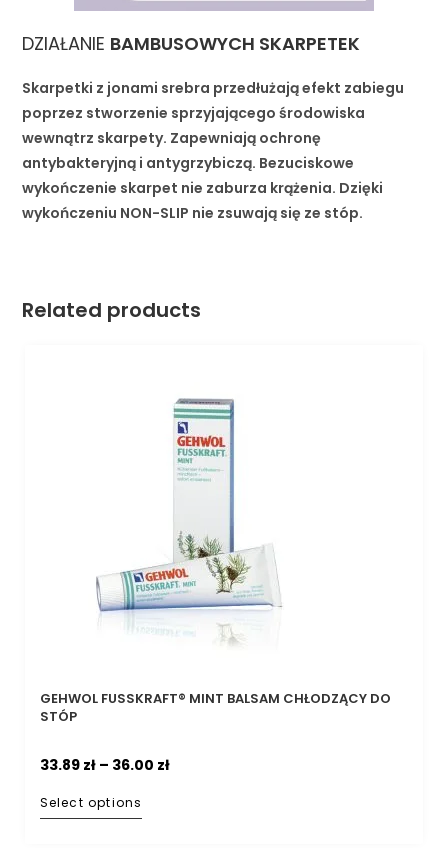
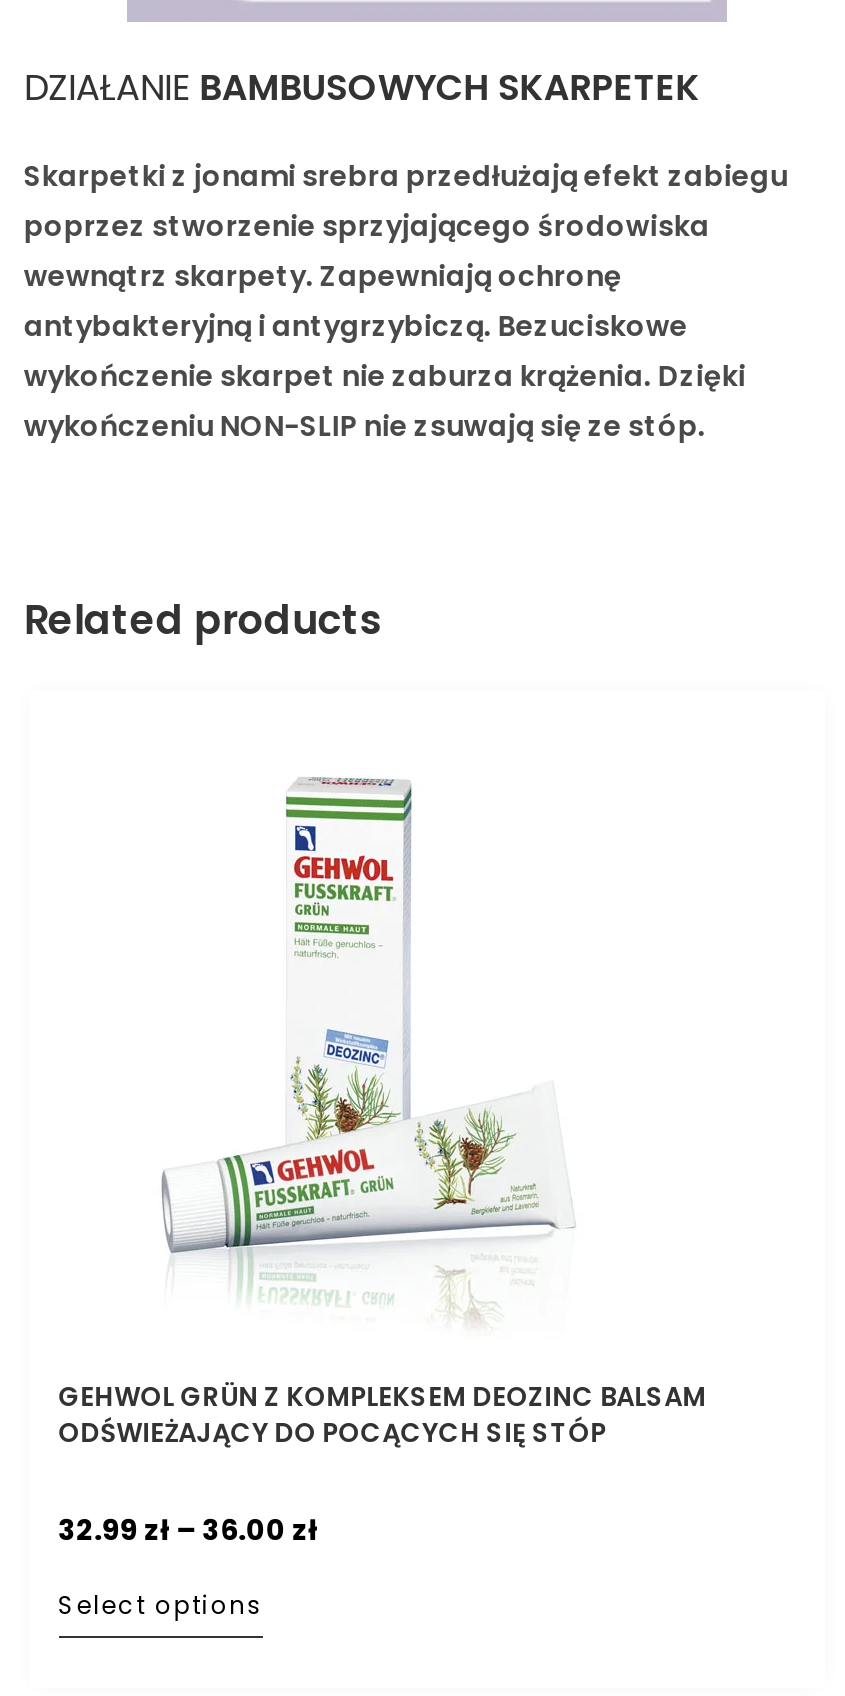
- [image]
- GEHWOL FUSSKRAFT® MINT BALSAM CHŁODZĄCY DO
- STÓP
+ [image]
+ GEHWOL GRÜN Z KOMPLEKSEM DEOZINC BALSAM
+ ODŚWIEŻAJĄCY DO POCĄCYCH SIĘ STÓP

- 33.89 zł – 36.00 zł
+ 32.99 zł – 36.00 zł
